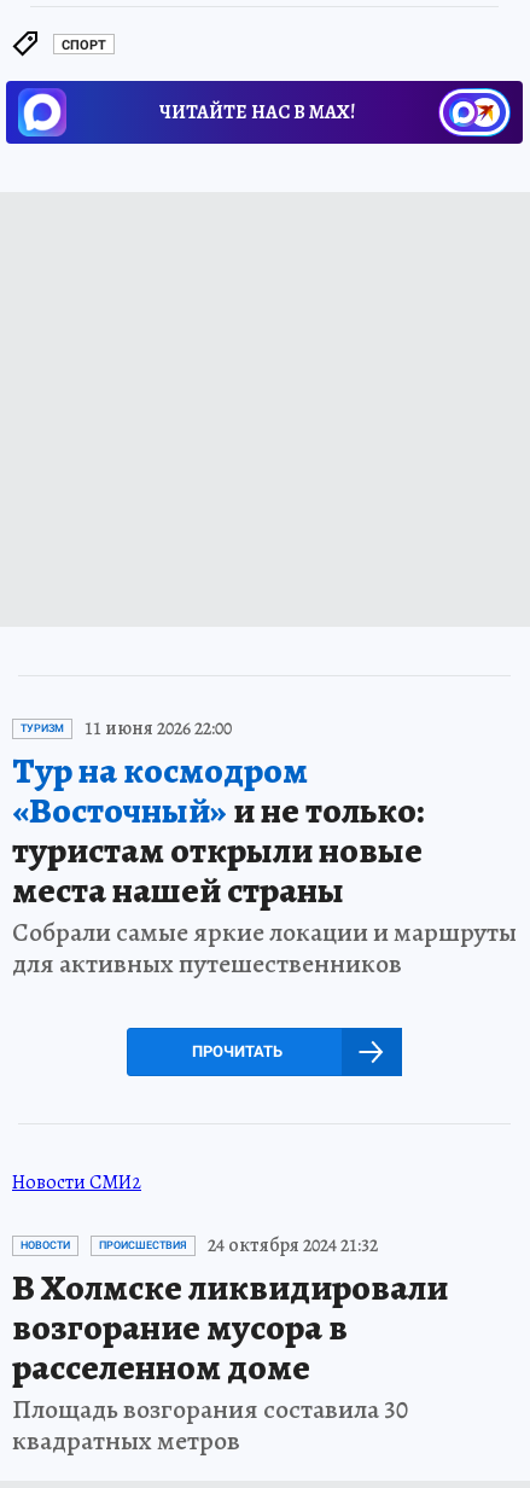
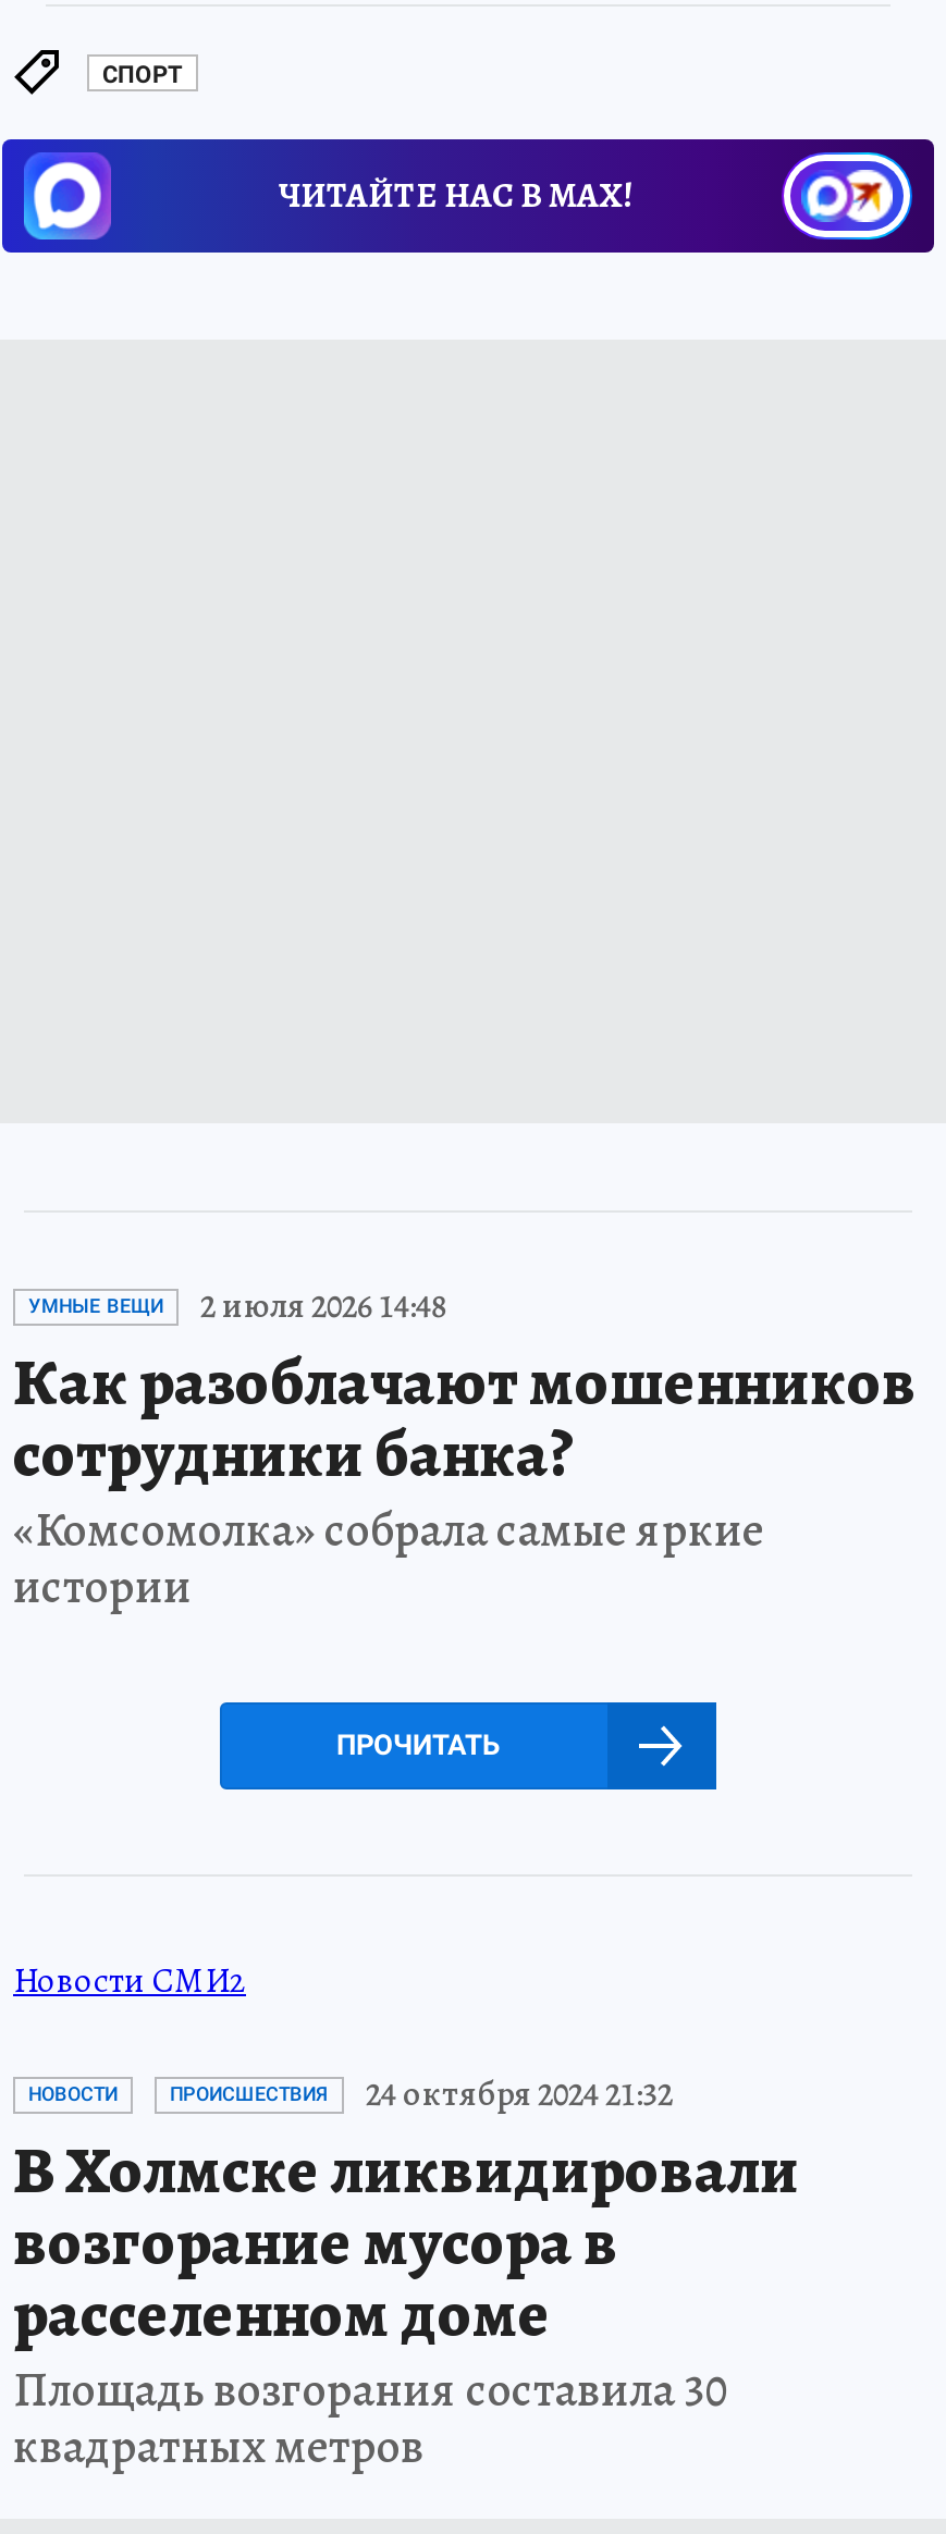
- ТУРИЗМ
- 11 июня 2026 22:00
- Тур на космодром
- «Восточный»и не только:
- туристам открыли новые
- места нашей страны
- Собрали самые яркие локации и маршруты
- для активных путешественников
+ УМНЫЕ ВЕЩИ
+ 2 июля 2026 14:48
+ Как разоблачают мошенников
+ сотрудники банка?
+ «Комсомолка» собрала самые яркие
+ истории
